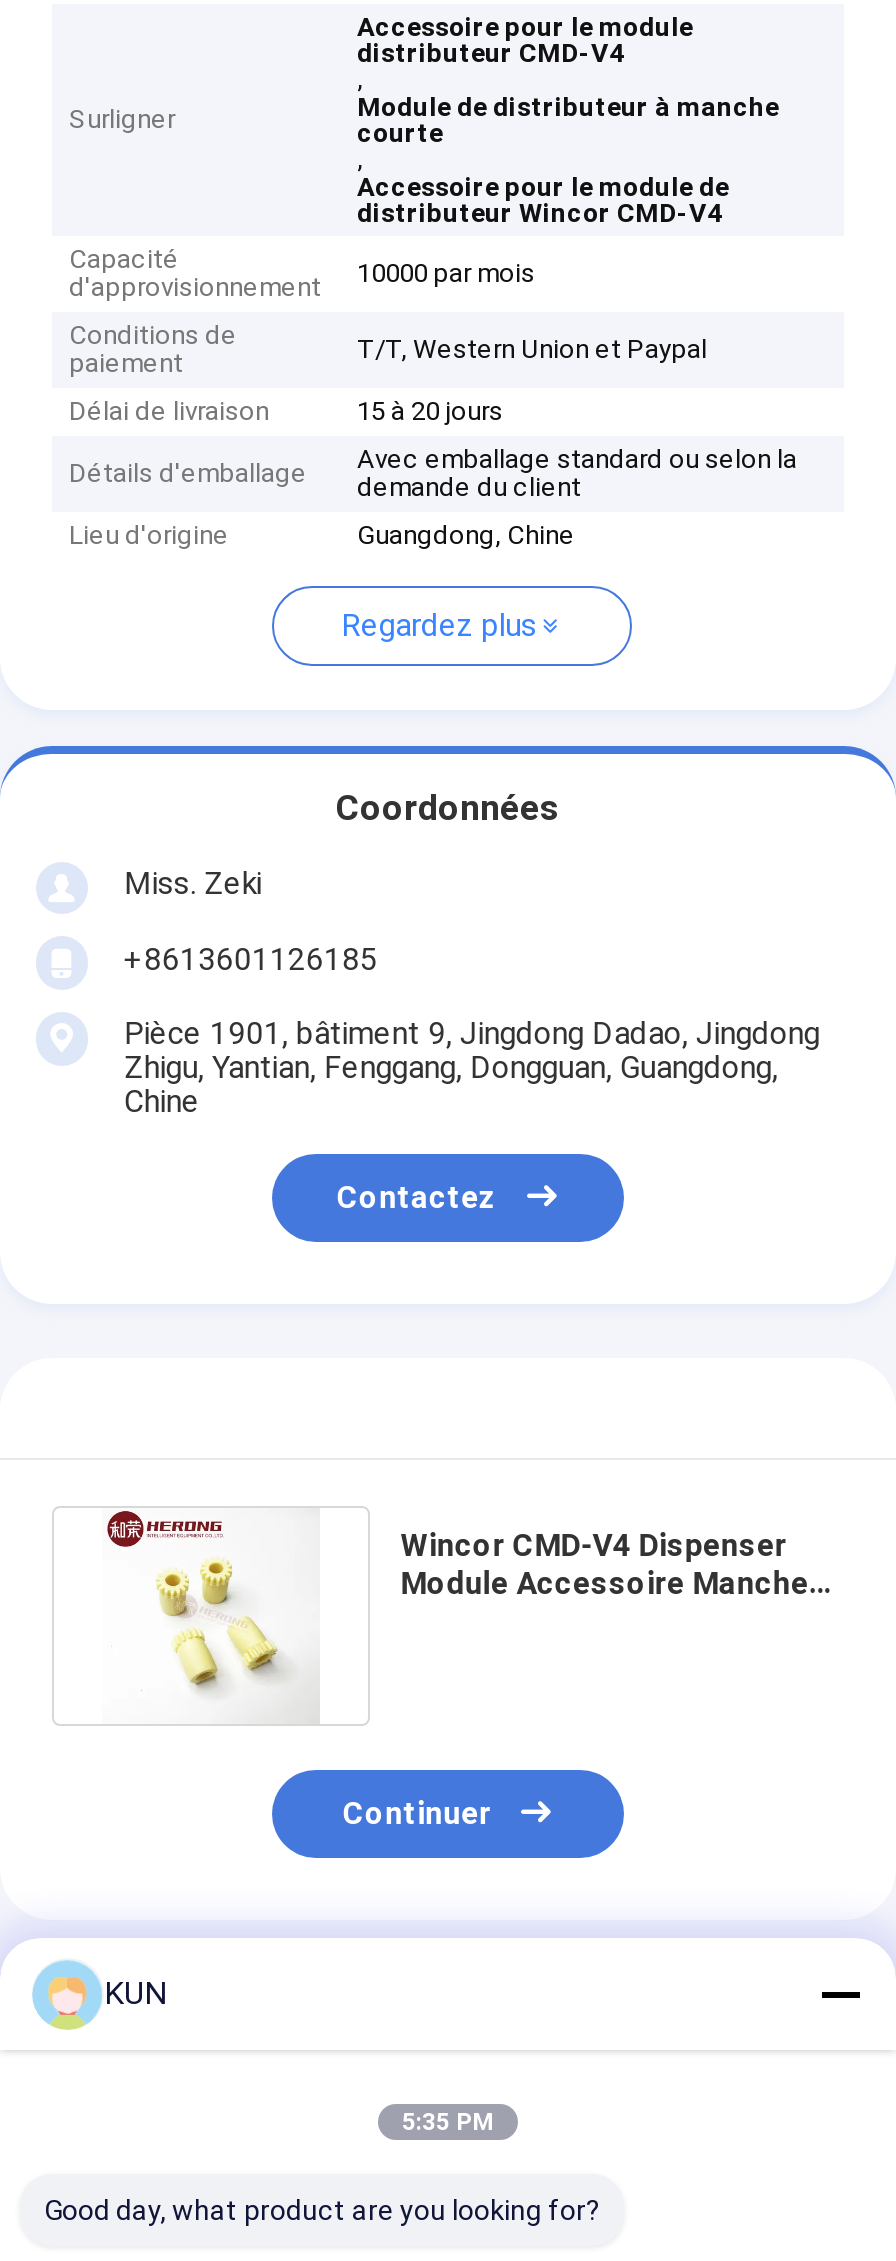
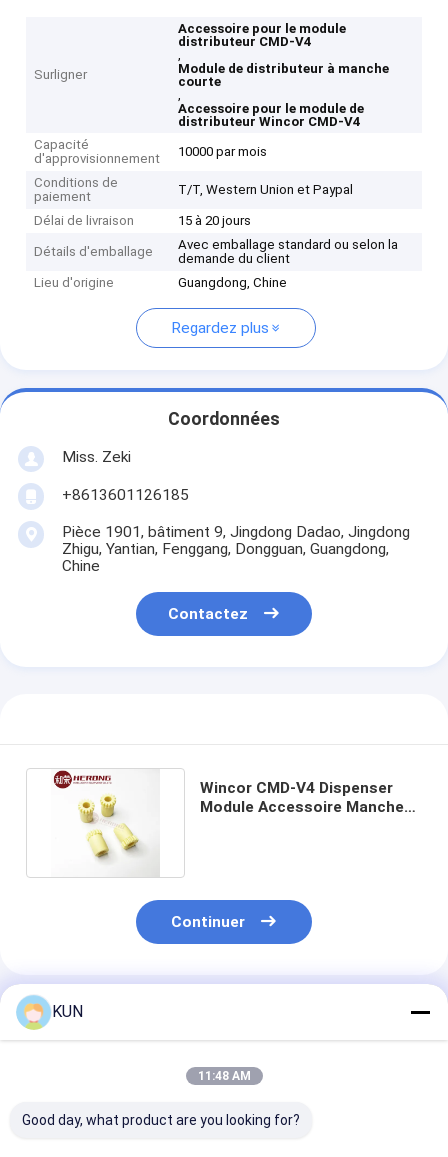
- 5:35 PM
+ 11:48 AM
